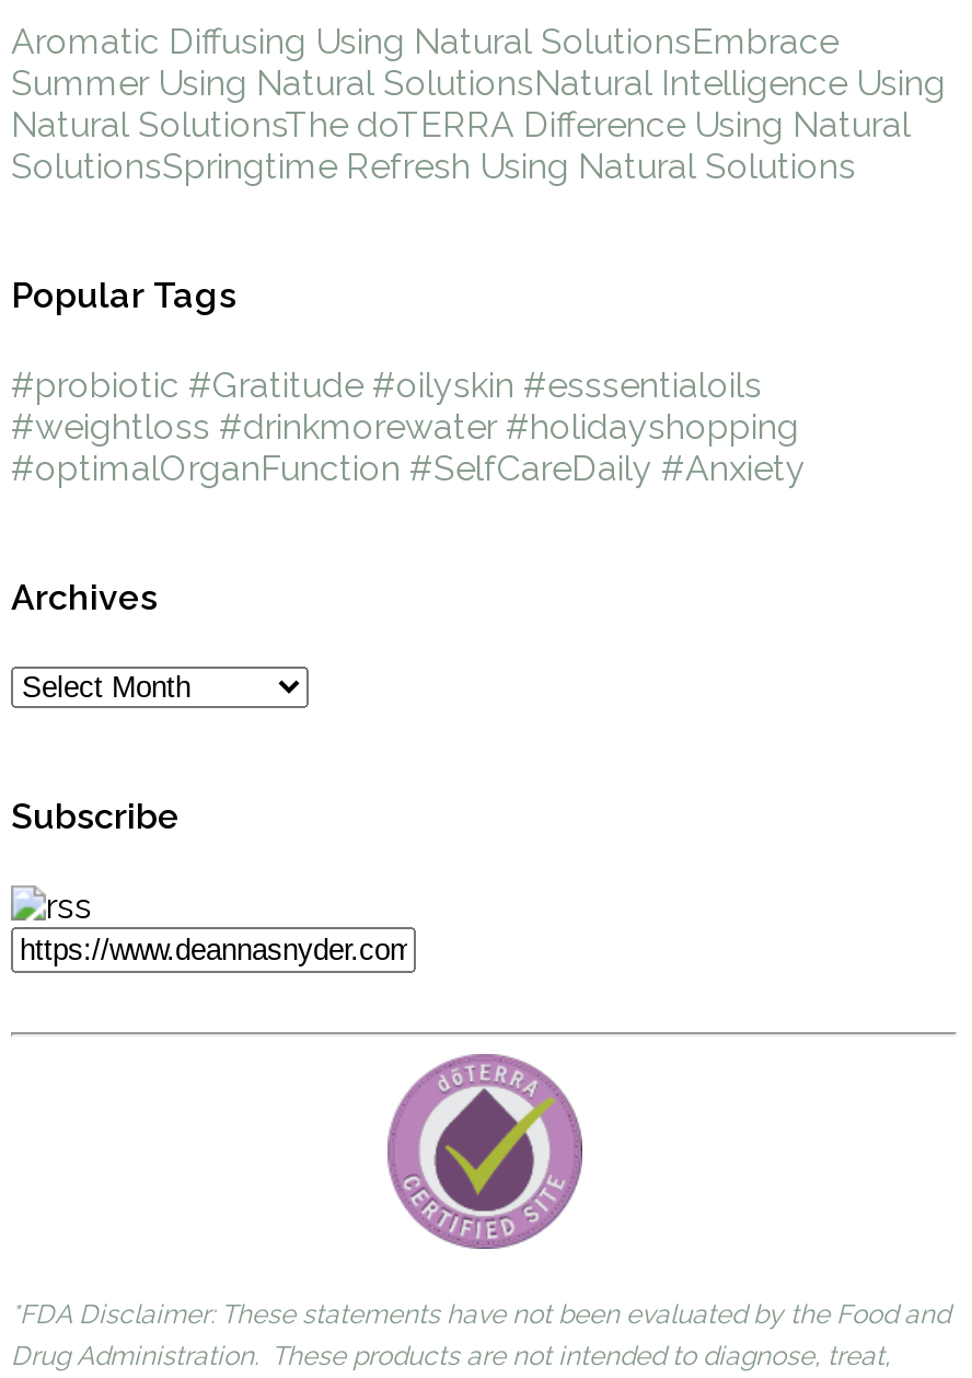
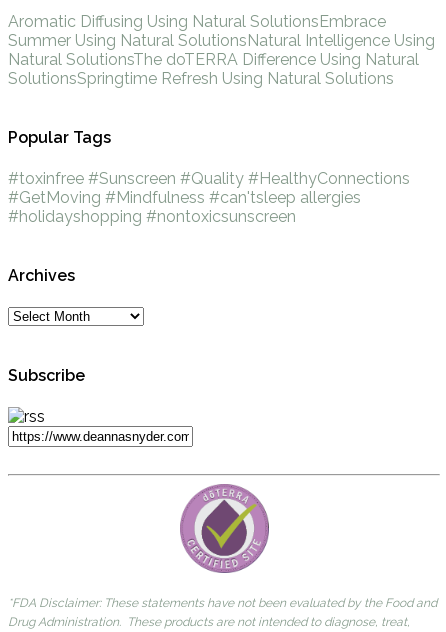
- #probiotic #Gratitude #oilyskin #esssentialoils
- #weightloss #drinkmorewater #holidayshopping
- #optimalOrganFunction #SelfCareDaily #Anxiety
+ #toxinfree #Sunscreen #Quality #HealthyConnections
+ #GetMoving #Mindfulness #can'tsleep allergies
+ #holidayshopping #nontoxicsunscreen
